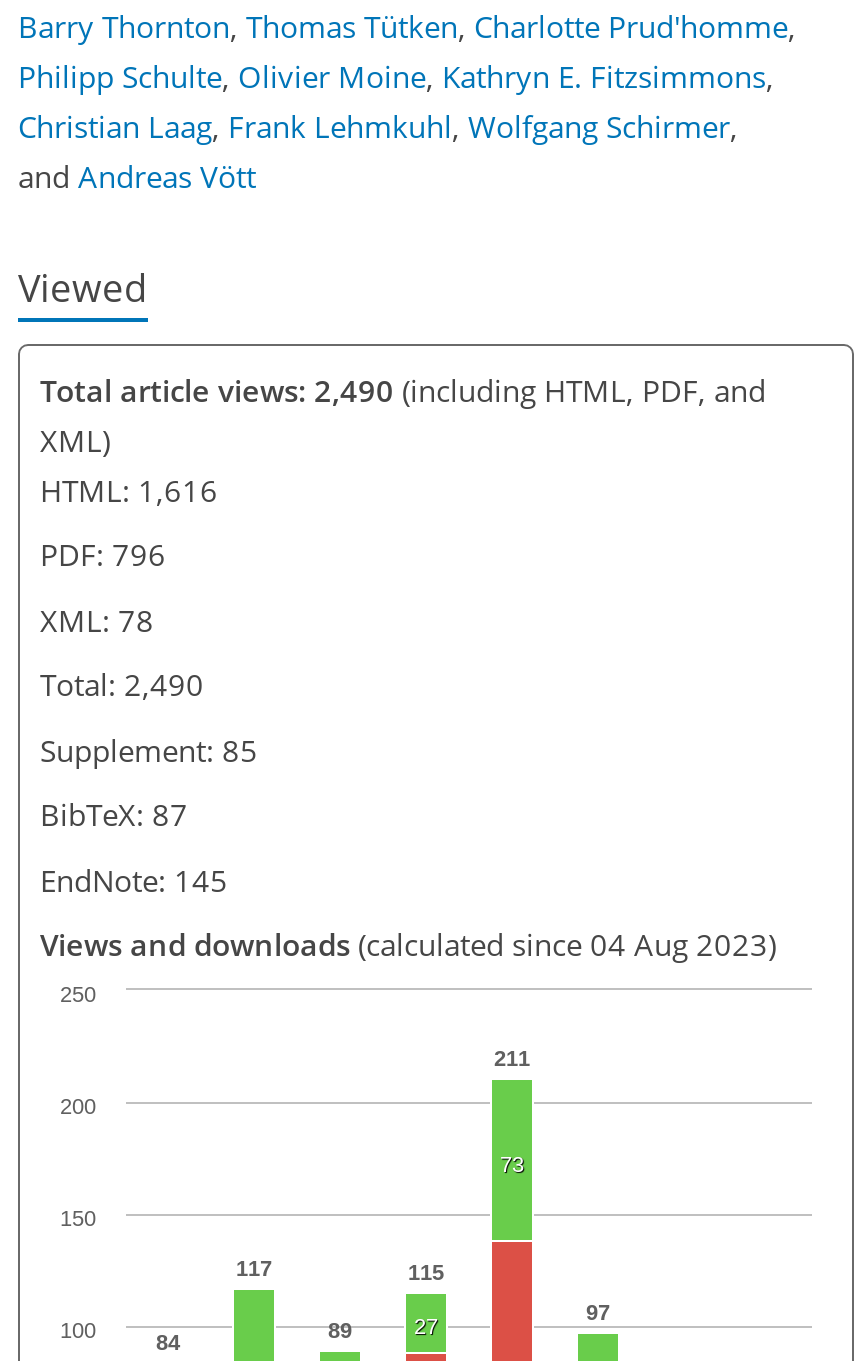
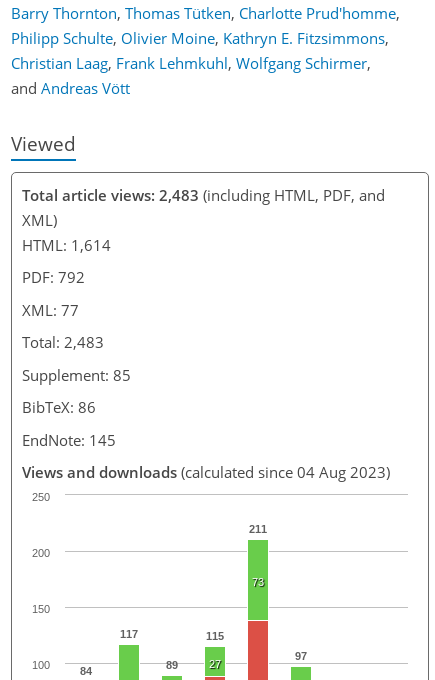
- Total article views: 2,490 (including HTML, PDF, and
+ Total article views: 2,483 (including HTML, PDF, and

- HTML: 1,616
+ HTML: 1,614

- PDF: 796
+ PDF: 792

- XML: 78
+ XML: 77

- Total: 2,490
+ Total: 2,483

- BibTeX: 87
+ BibTeX: 86
